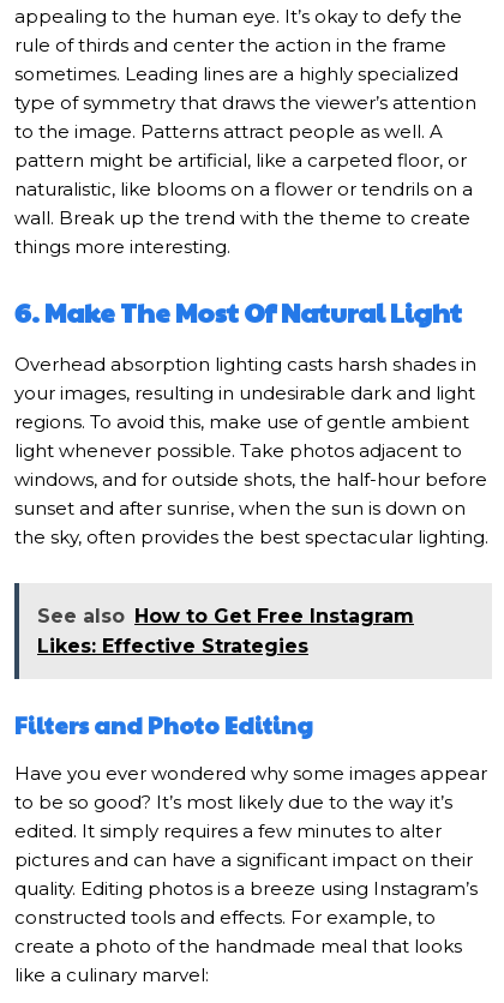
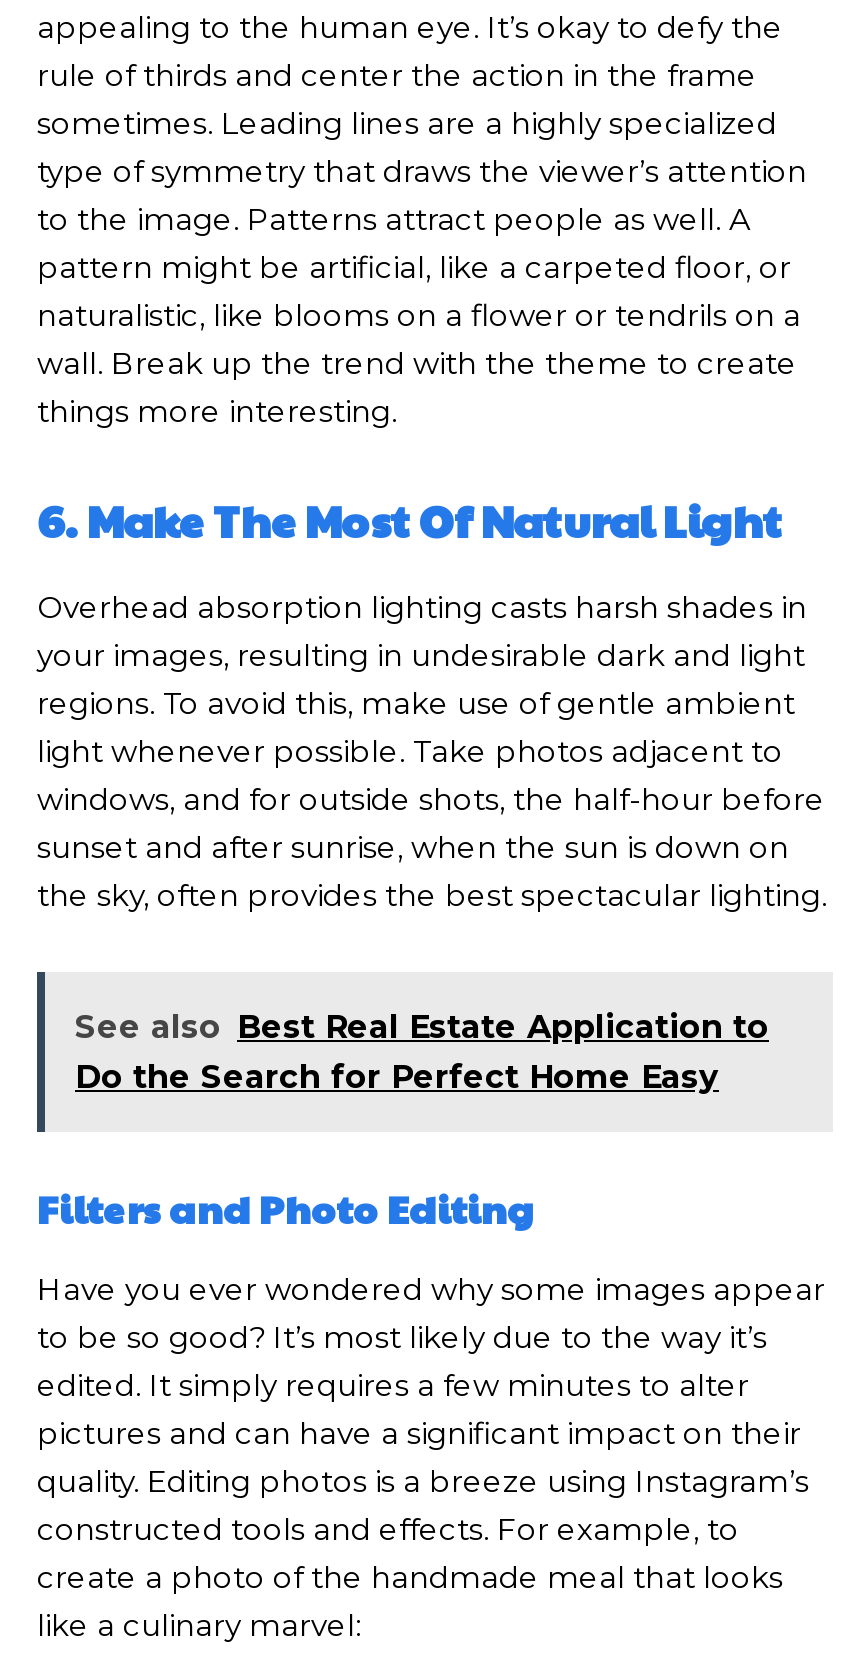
- See also How to Get Free Instagram
- Likes: Effective Strategies
+ See also Best Real Estate Application to
+ Do the Search for Perfect Home Easy
